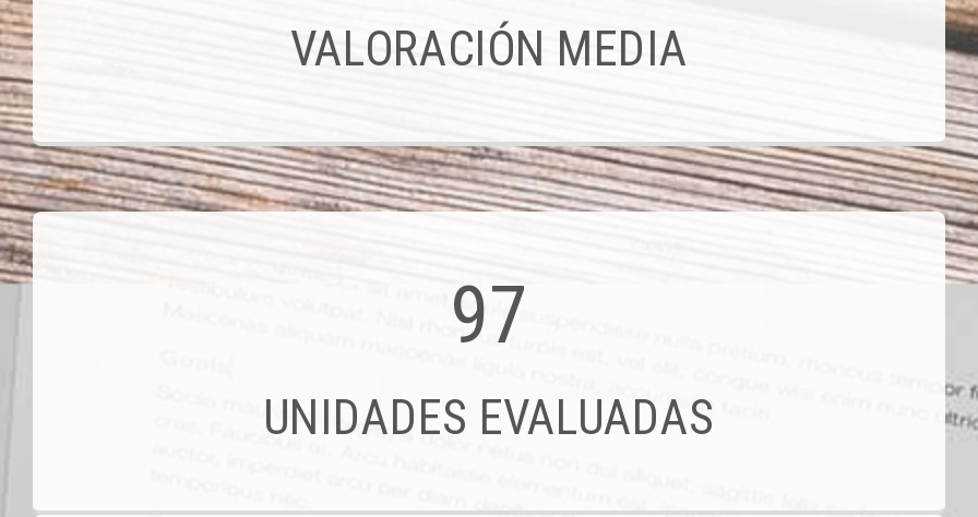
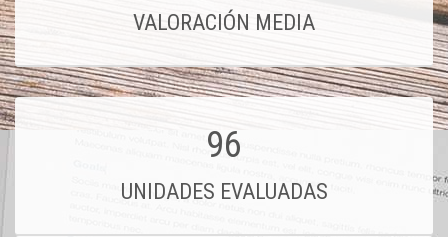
- 97
+ 96
